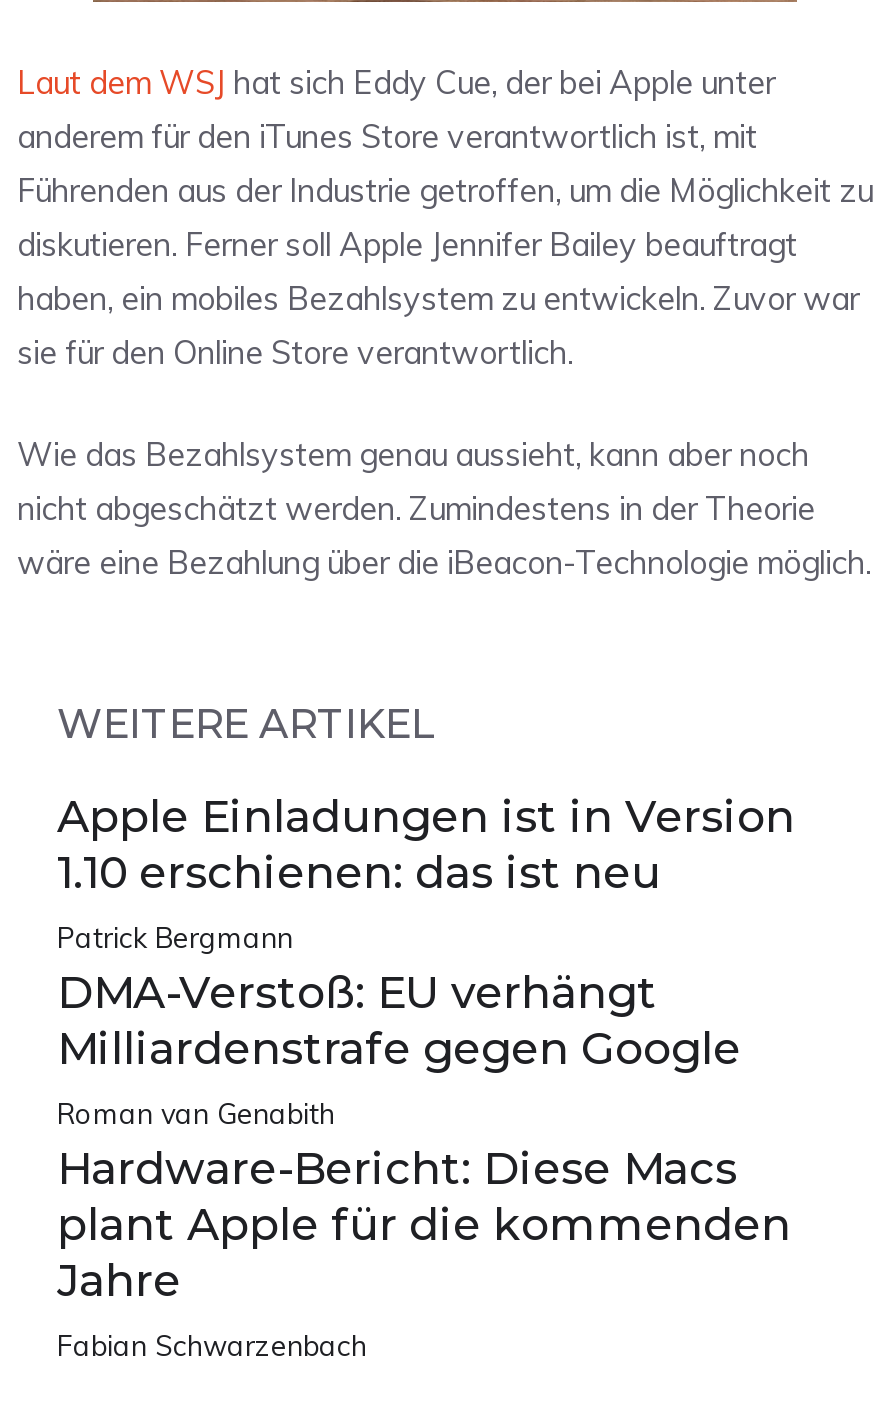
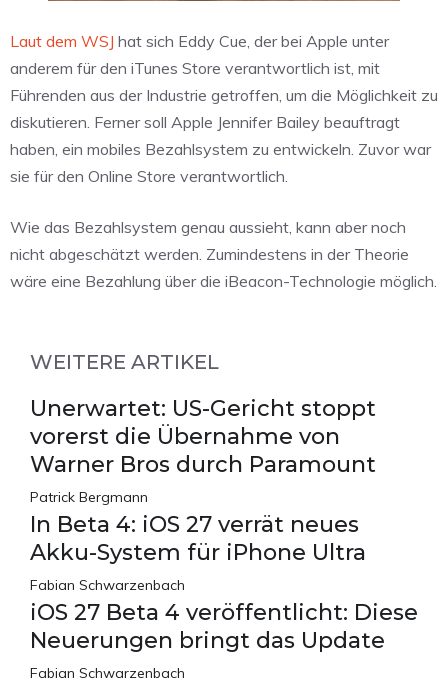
- Apple Einladungen ist in Version
- 1.10 erschienen: das ist neu
+ Unerwartet: US-Gericht stoppt
+ vorerst die Übernahme von
+ Warner Bros durch Paramount

moved down: Patrick Bergmann

- DMA-Verstoß: EU verhängt
- Milliardenstrafe gegen Google
- Roman van Genabith
- Hardware-Bericht: Diese Macs
- plant Apple für die kommenden
- Jahre
+ In Beta 4: iOS 27 verrät neues
+ Akku-System für iPhone Ultra
+ Fabian Schwarzenbach
+ iOS 27 Beta 4 veröffentlicht: Diese
+ Neuerungen bringt das Update
